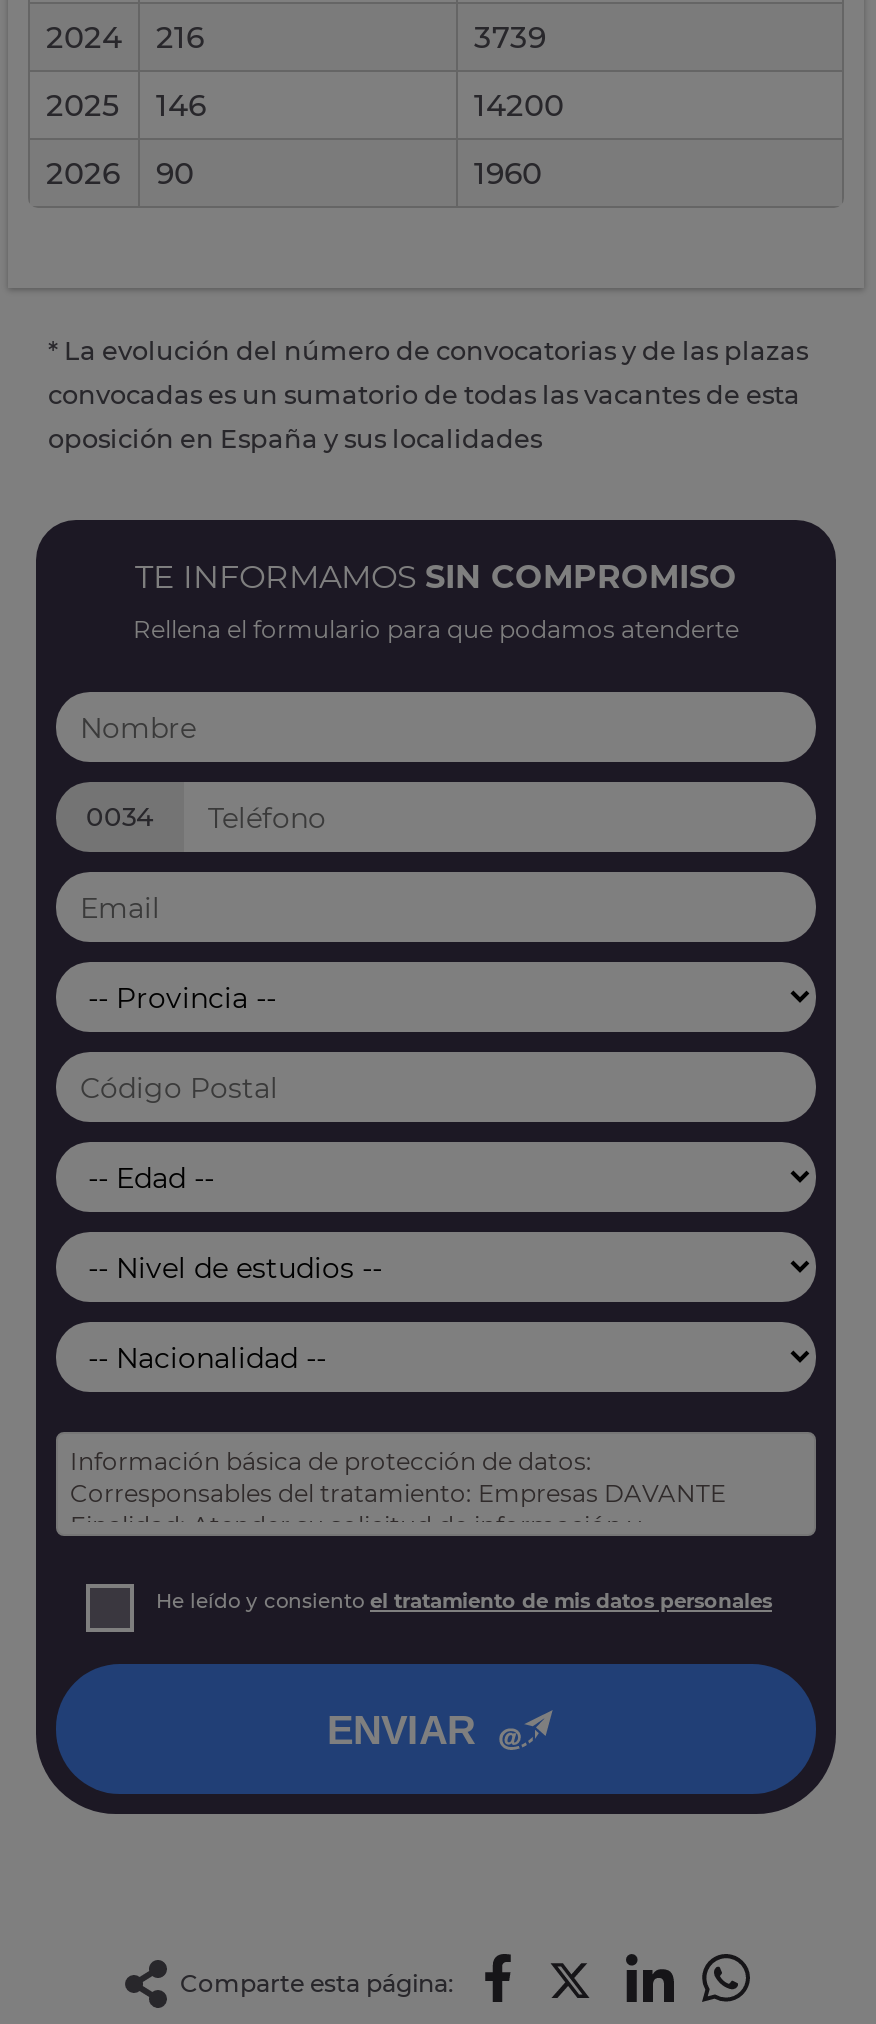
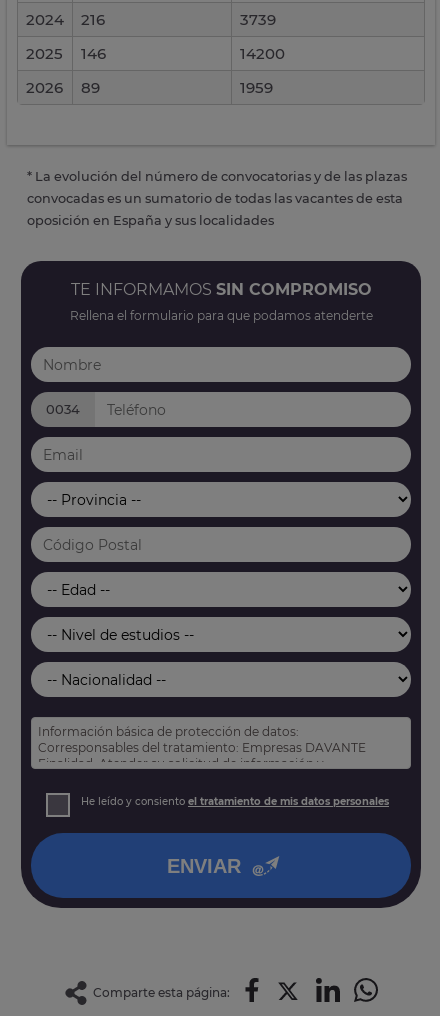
- 2026 90
+ 2026 89

- 1960
+ 1959
